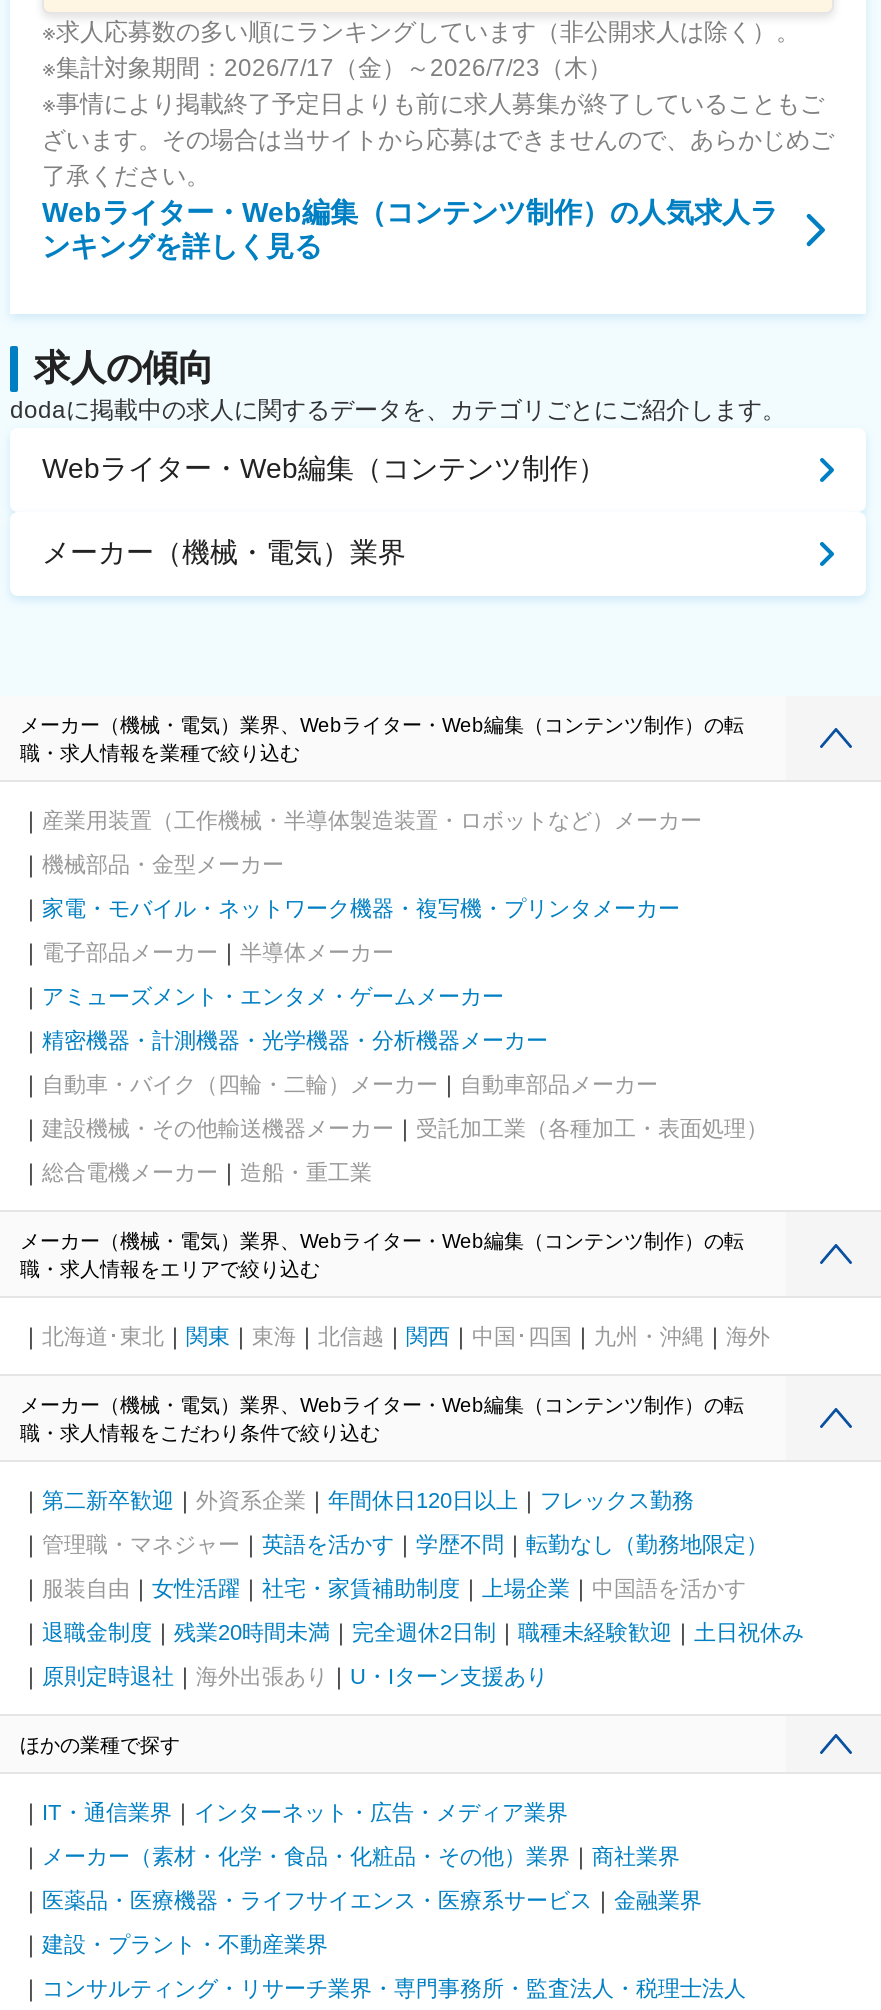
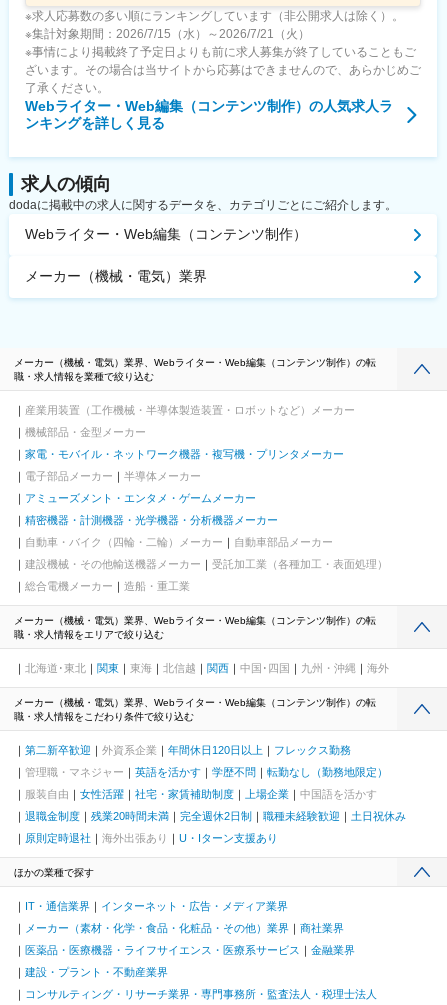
- ※集計対象期間：2026/7/17（金）～2026/7/23（木）
+ ※集計対象期間：2026/7/15（水）～2026/7/21（火）
